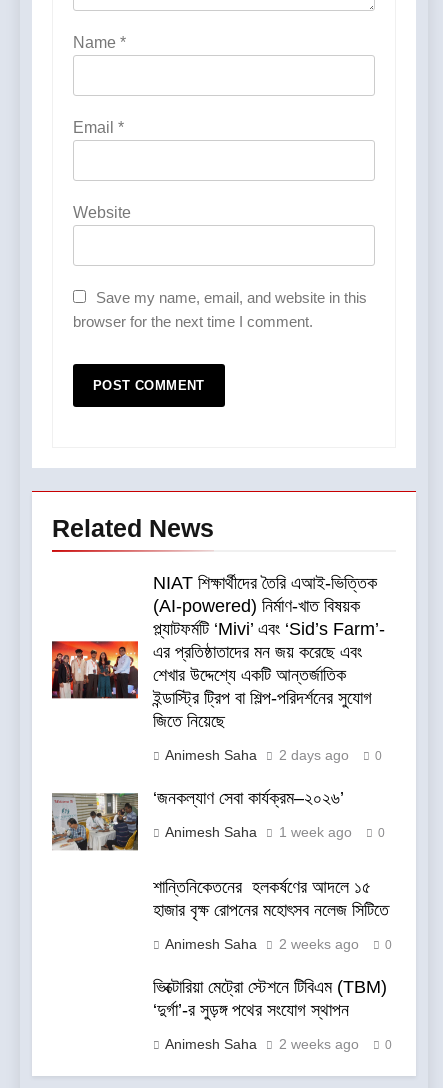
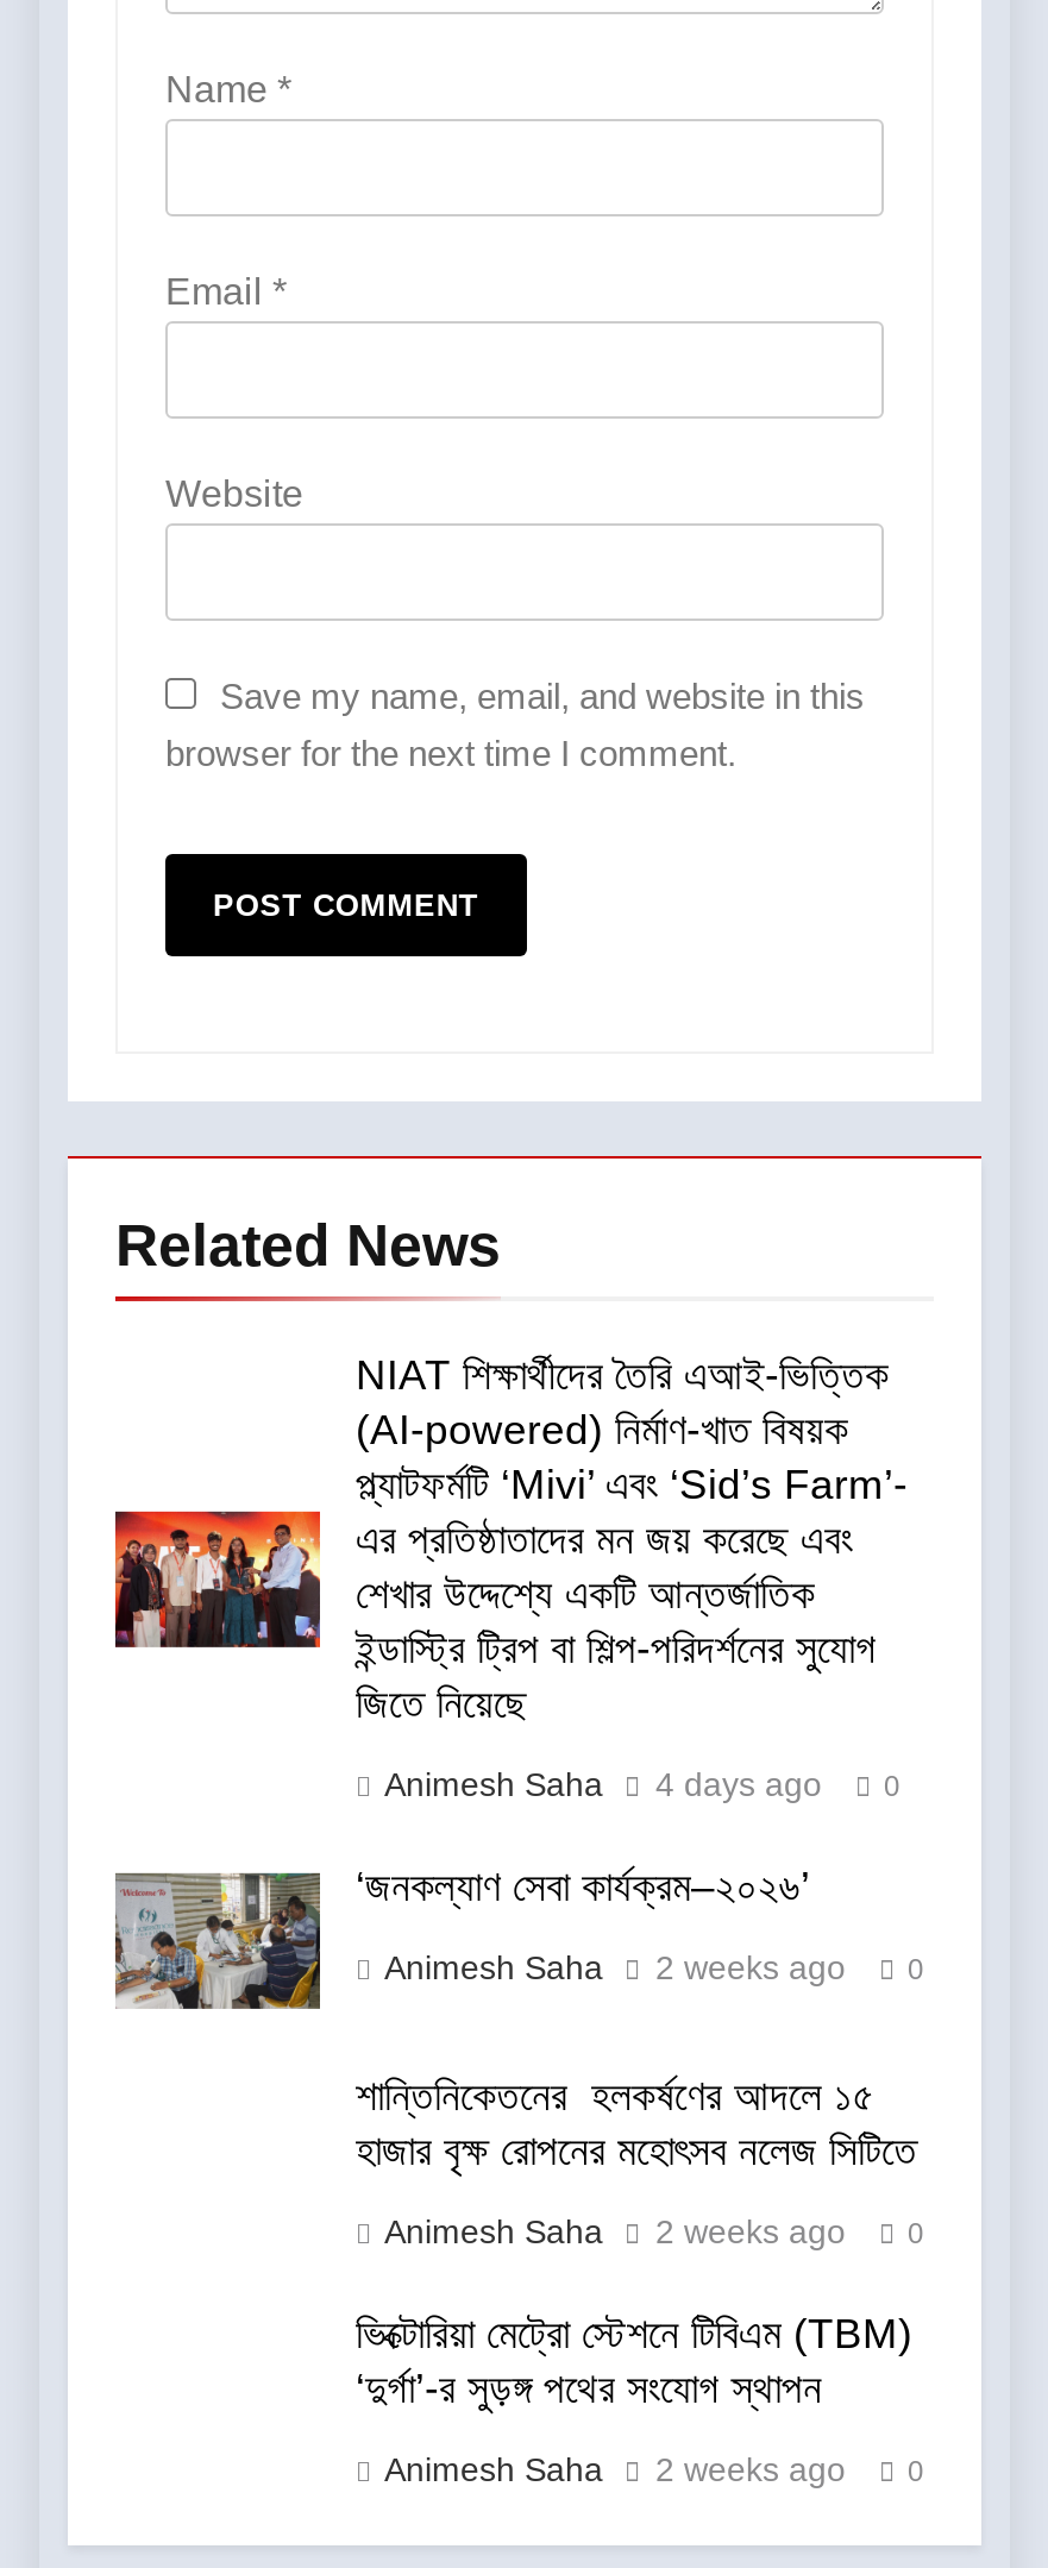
- Animesh Saha 2 days ago 0
+ Animesh Saha 4 days ago 0

- Animesh Saha 1 week ago 0
+ Animesh Saha 2 weeks ago 0
